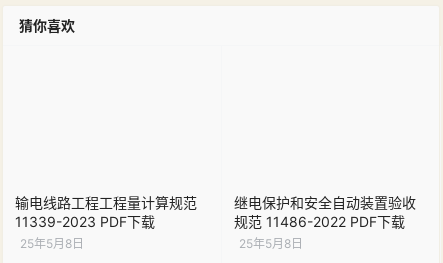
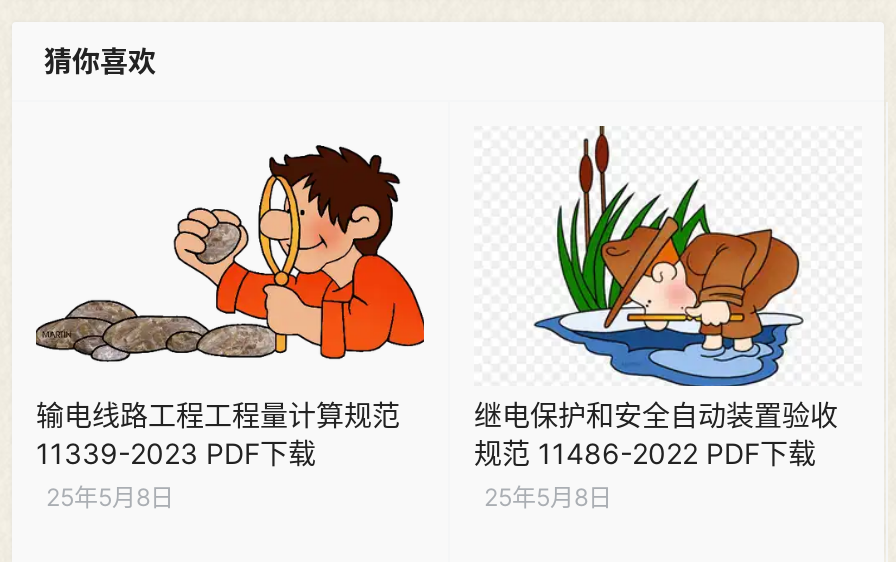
+ [image]

+ [image]
